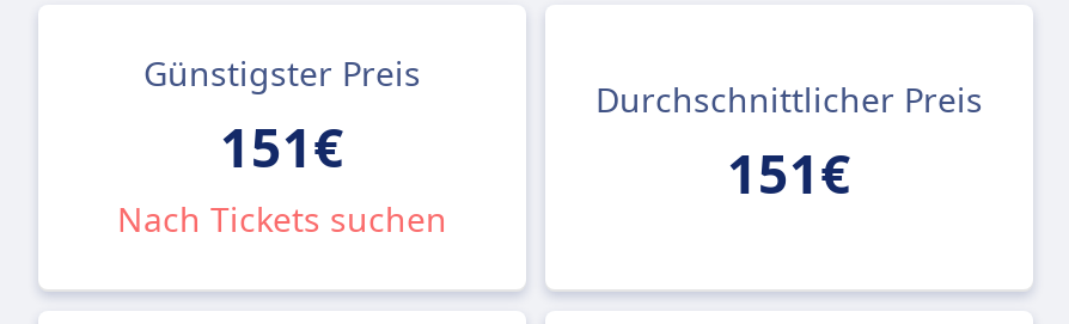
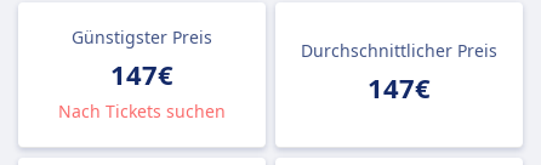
- 151€
+ 147€

- 151€
+ 147€
